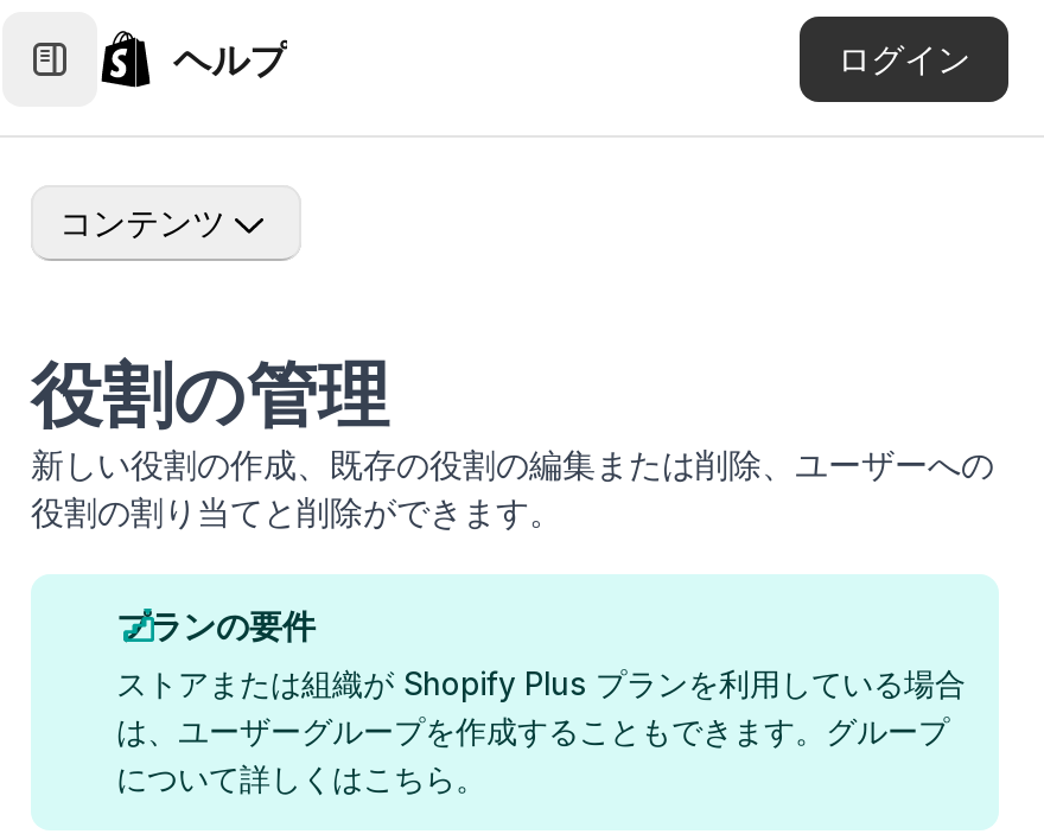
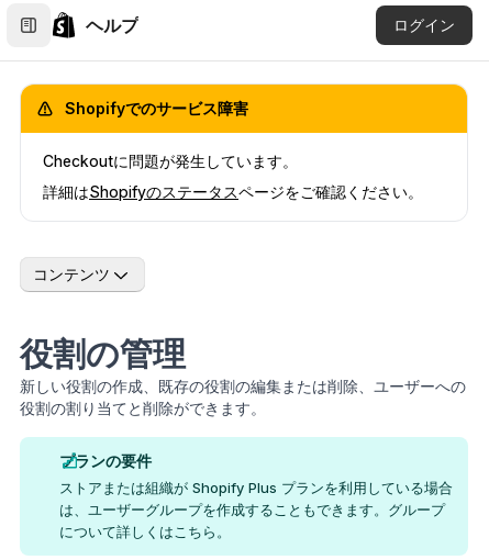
+ Shopifyでのサービス障害
+ Checkoutに問題が発生しています。
+ 詳細はShopifyのステータスページをご確認ください。
